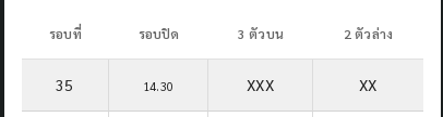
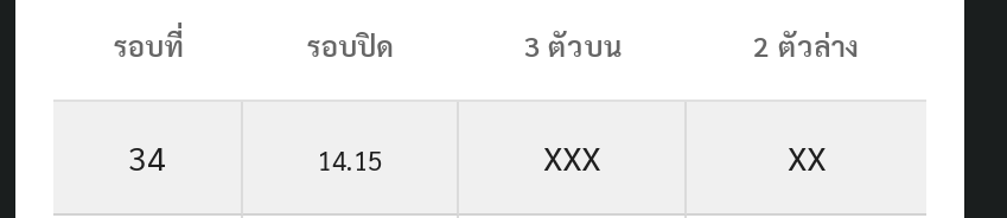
- 35
+ 34

- 14.30
+ 14.15
